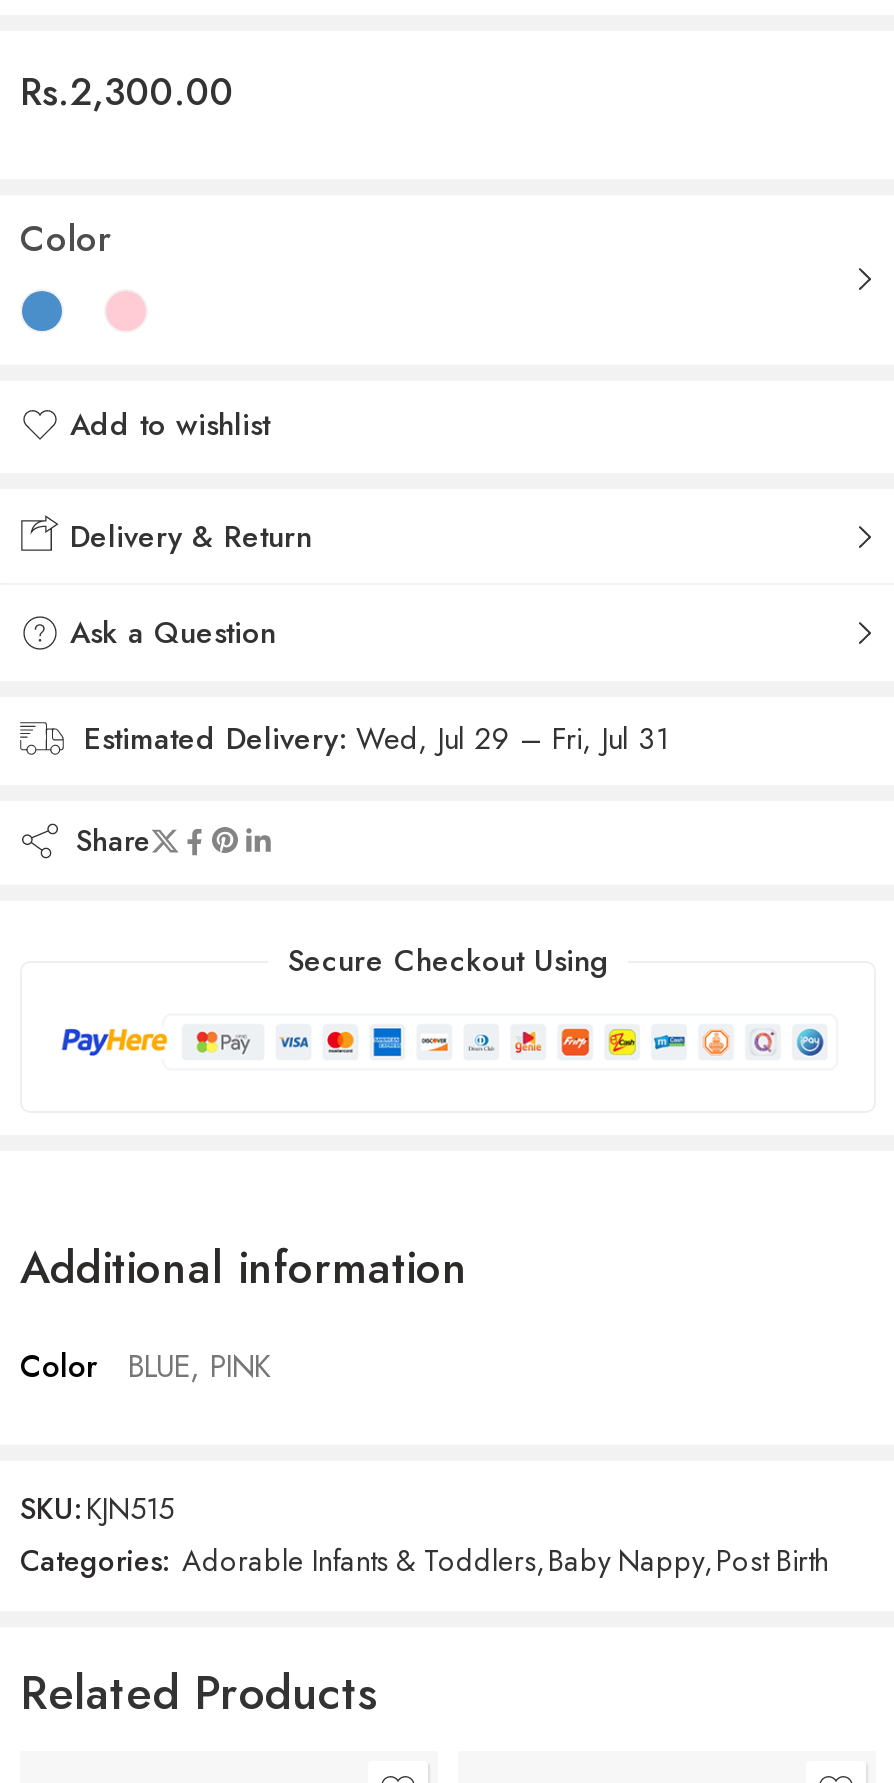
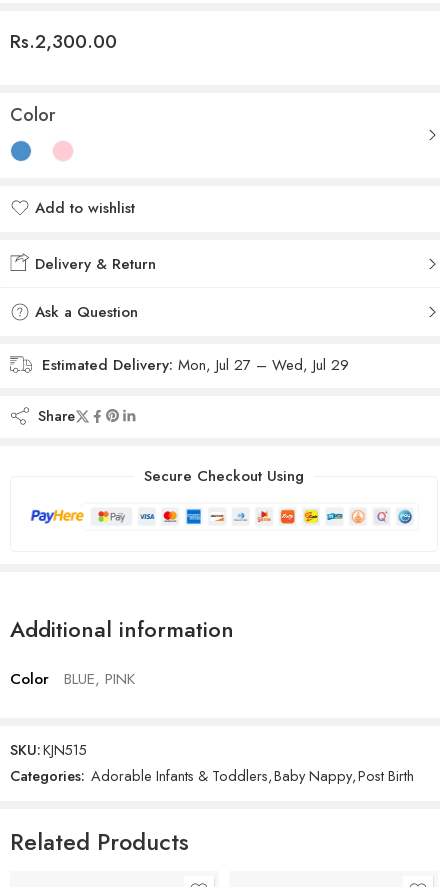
- Estimated Delivery: Wed, Jul 29 – Fri, Jul 31
+ Estimated Delivery: Mon, Jul 27 – Wed, Jul 29
